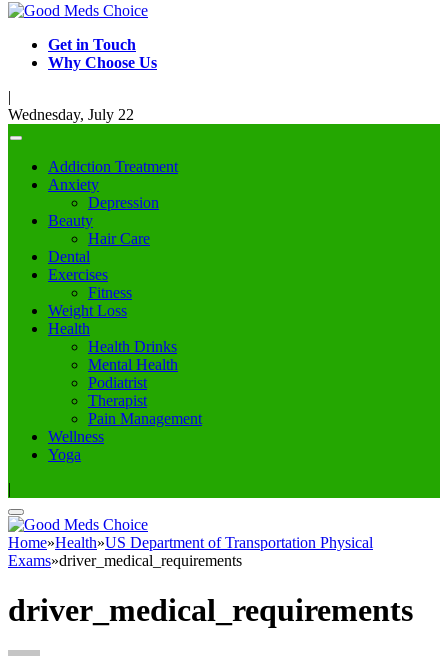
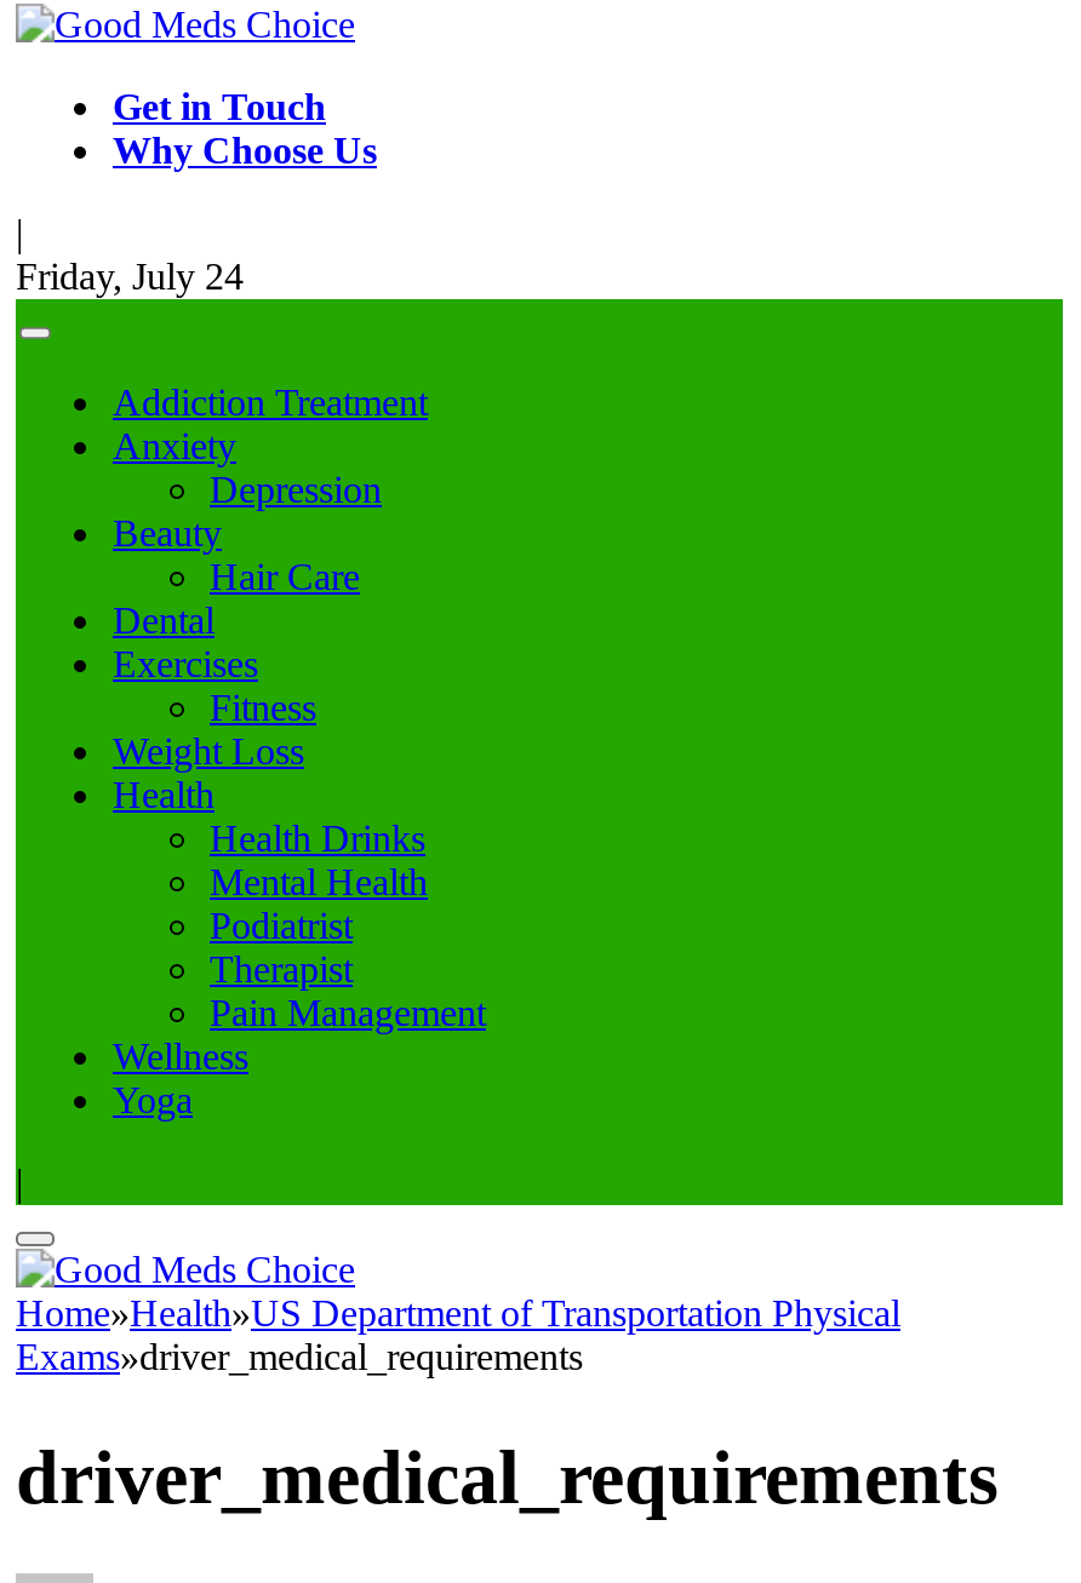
- Wednesday, July 22
+ Friday, July 24
